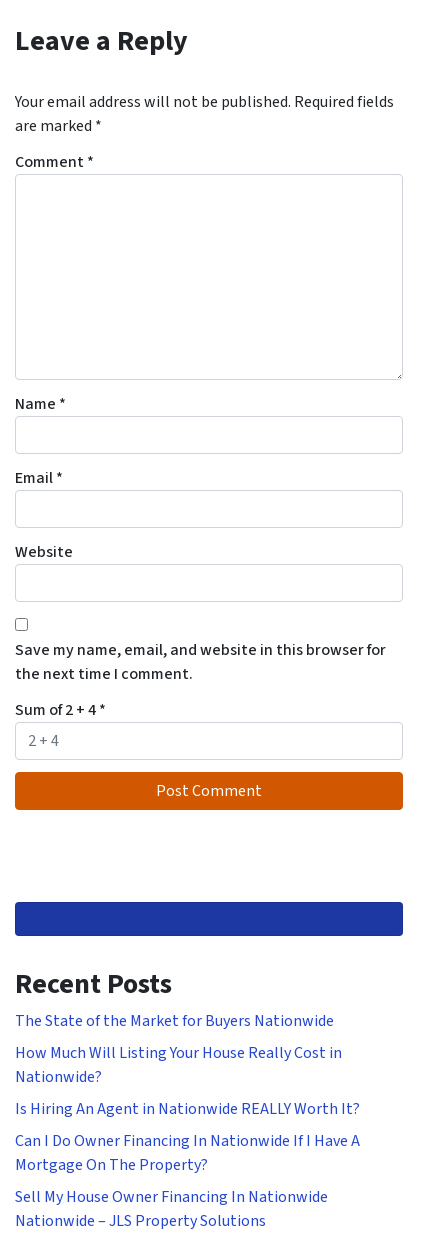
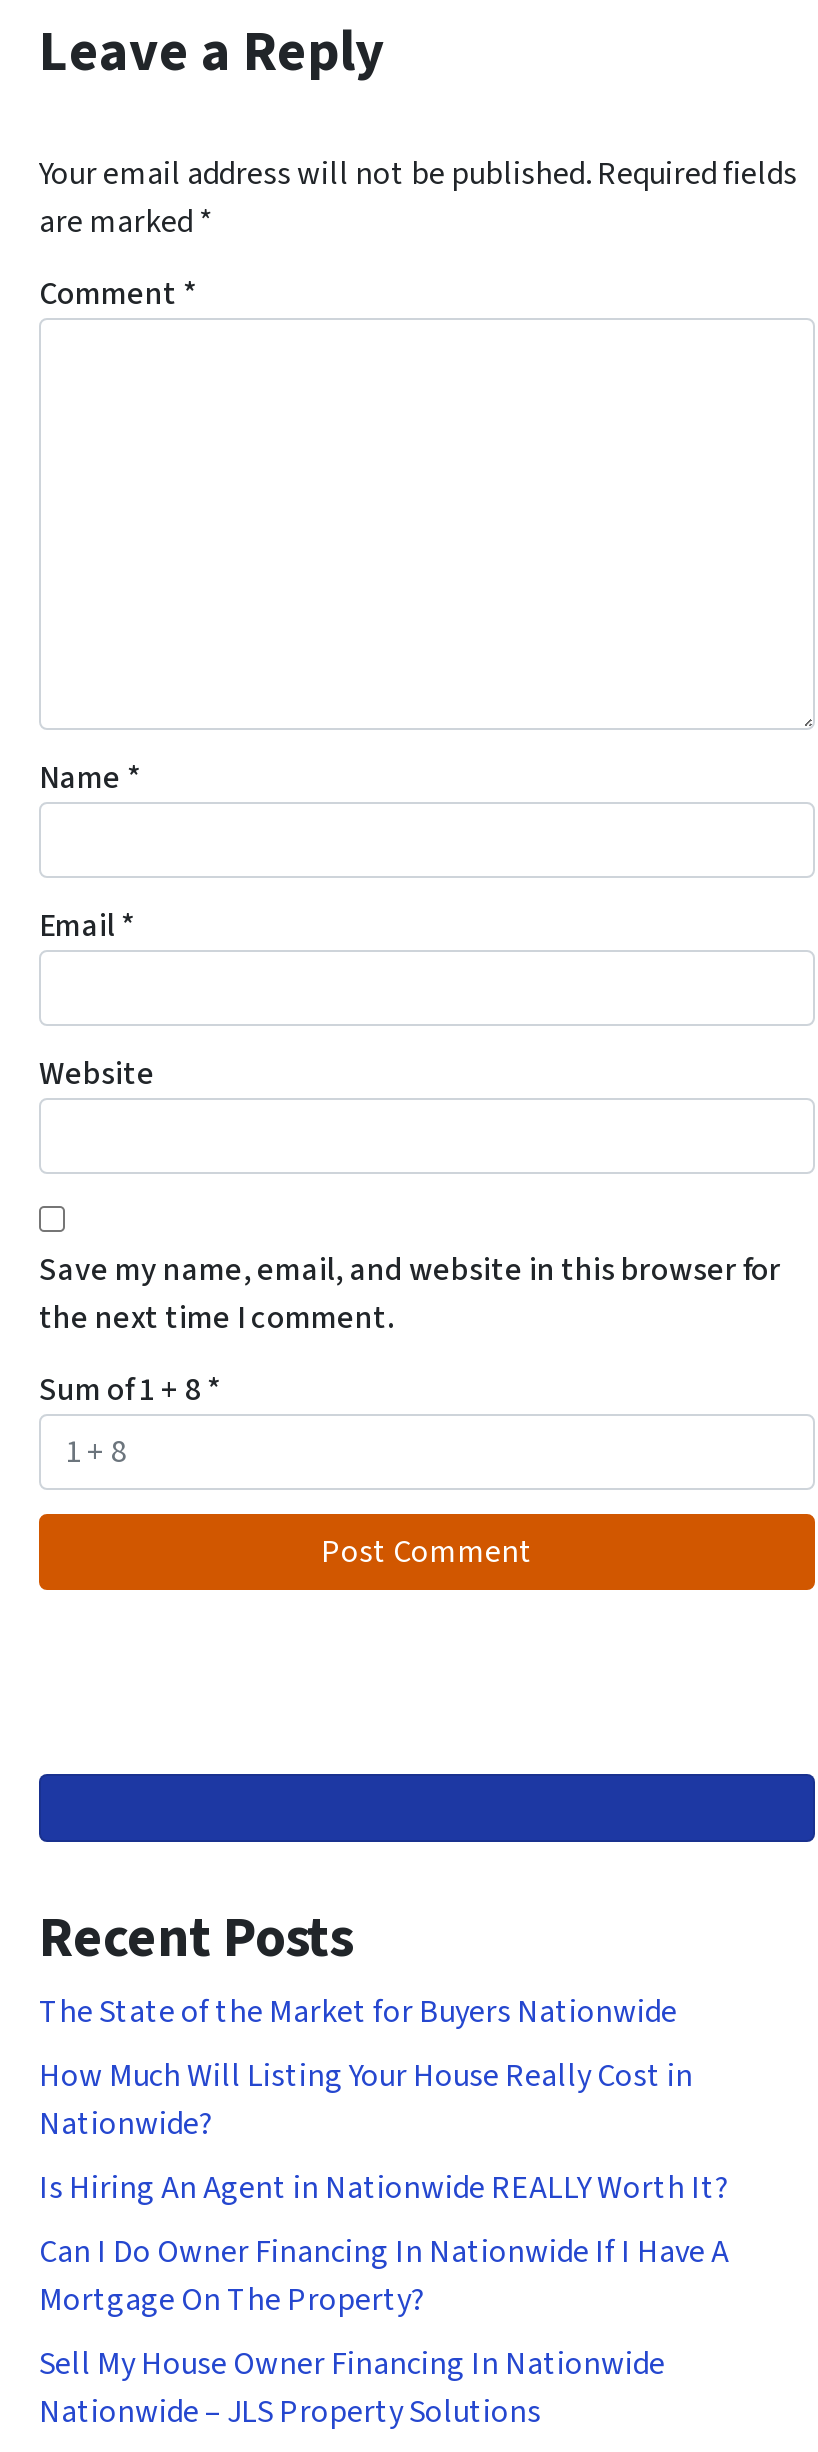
- Sum of 2 + 4 *
+ Sum of 1 + 8 *
